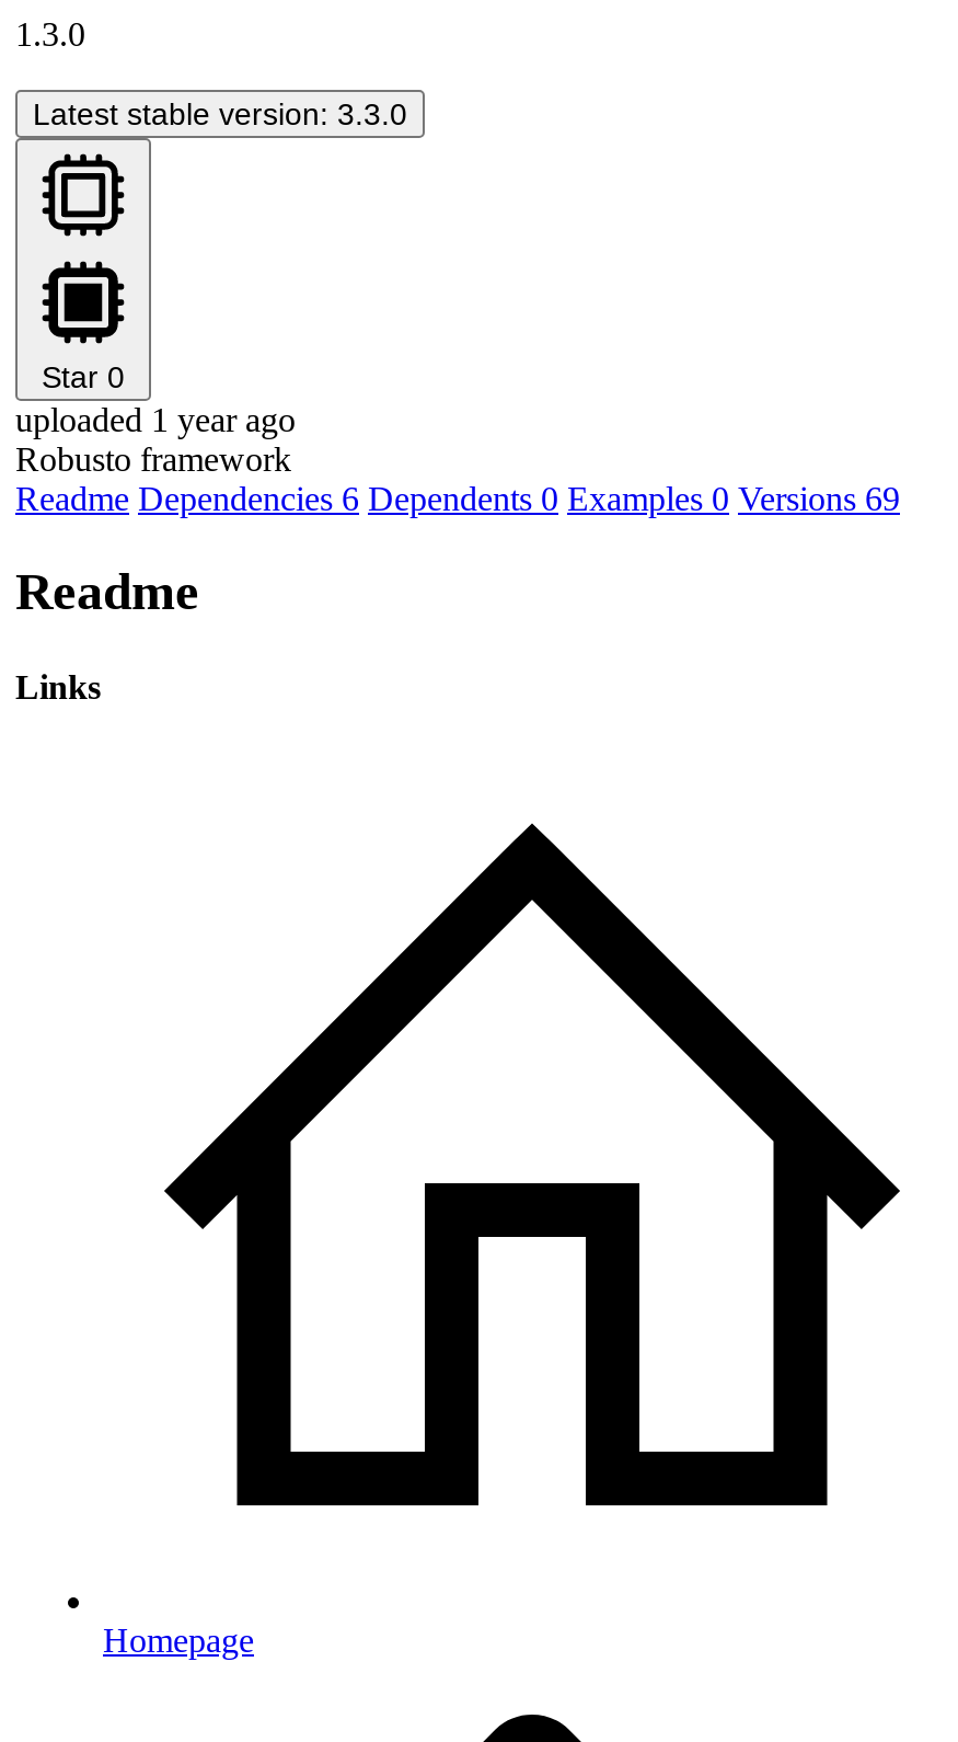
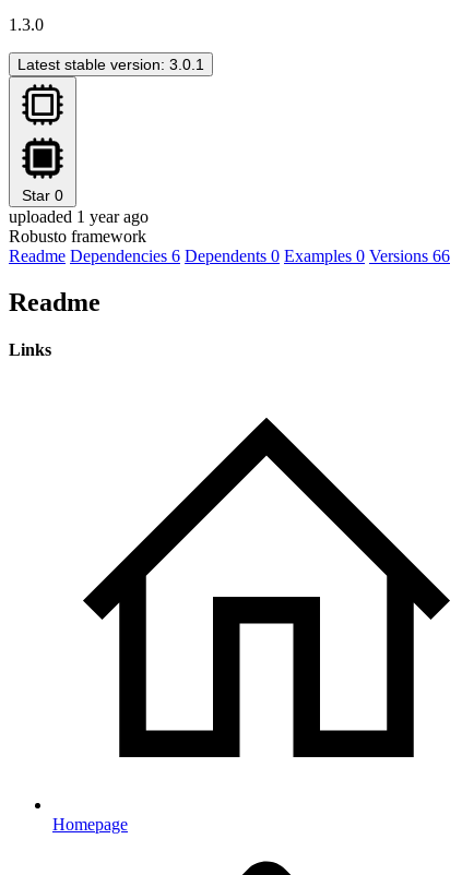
- Latest stable version: 3.3.0
+ Latest stable version: 3.0.1

- Readme Dependencies 6 Dependents 0 Examples 0 Versions 69
+ Readme Dependencies 6 Dependents 0 Examples 0 Versions 66
